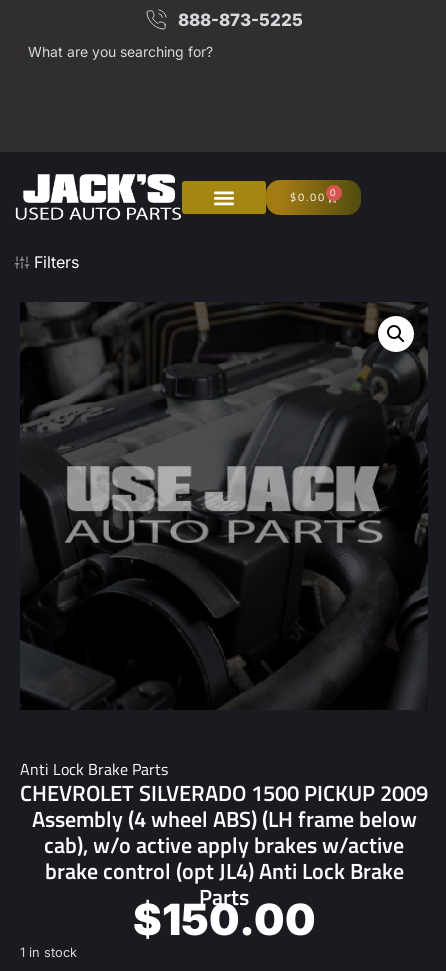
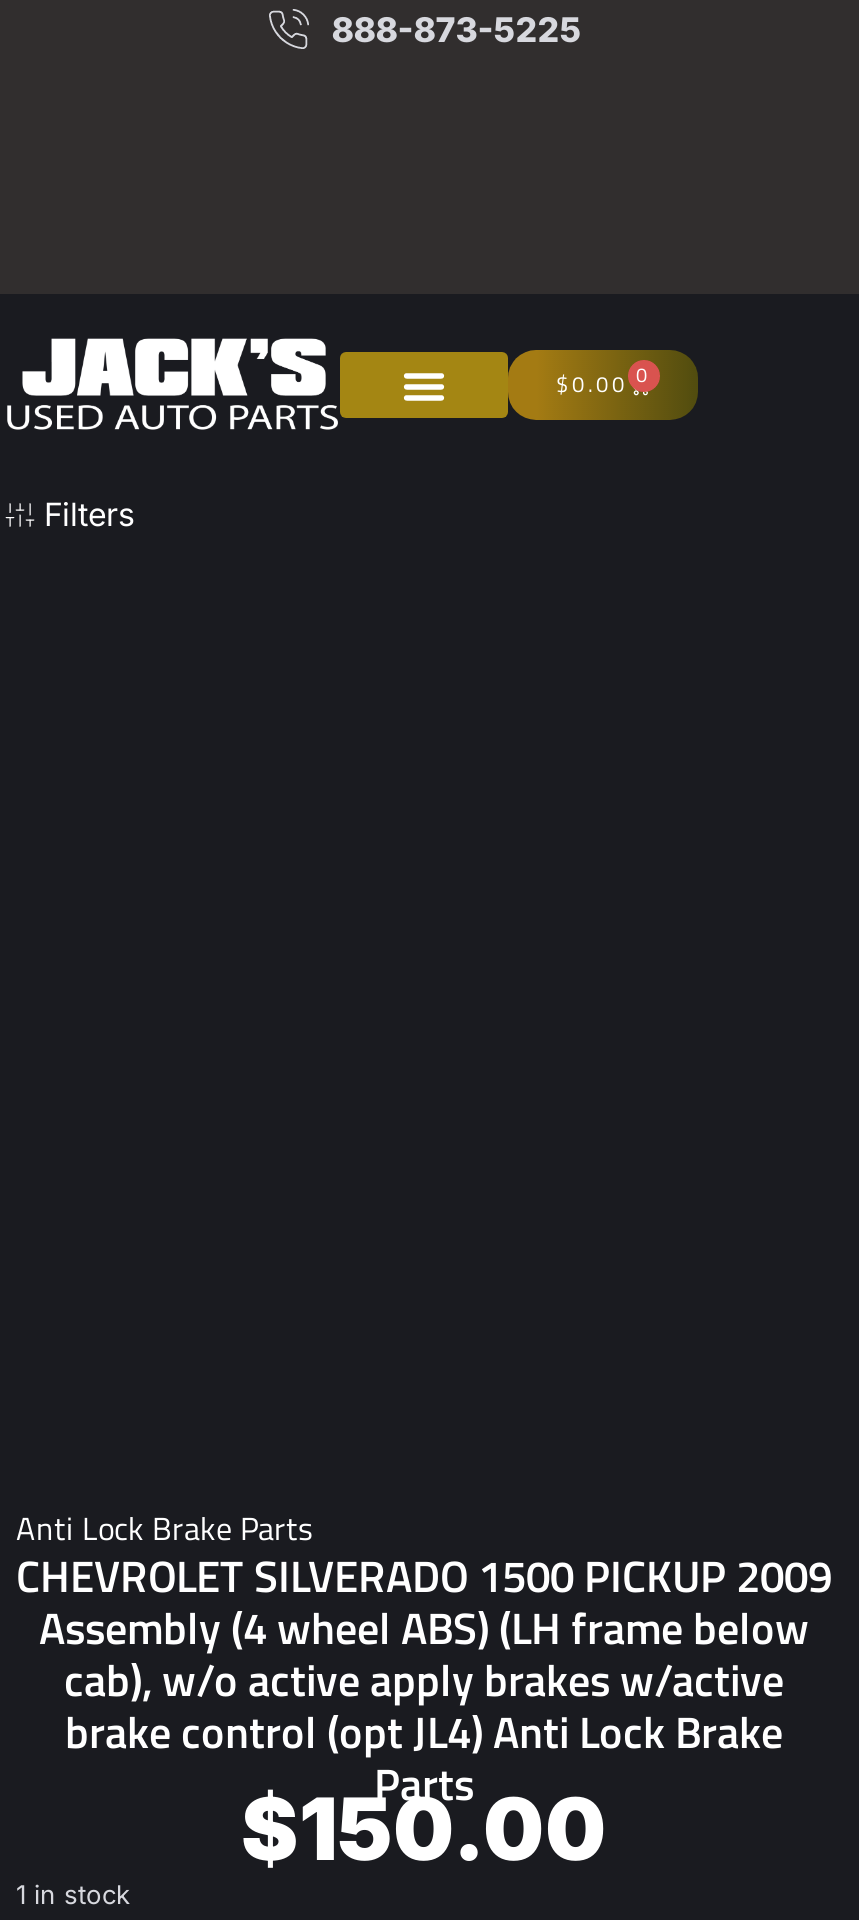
- What are you searching for?

- [image]
